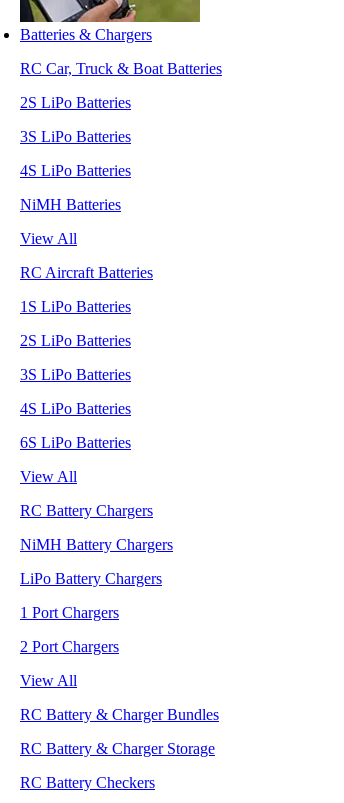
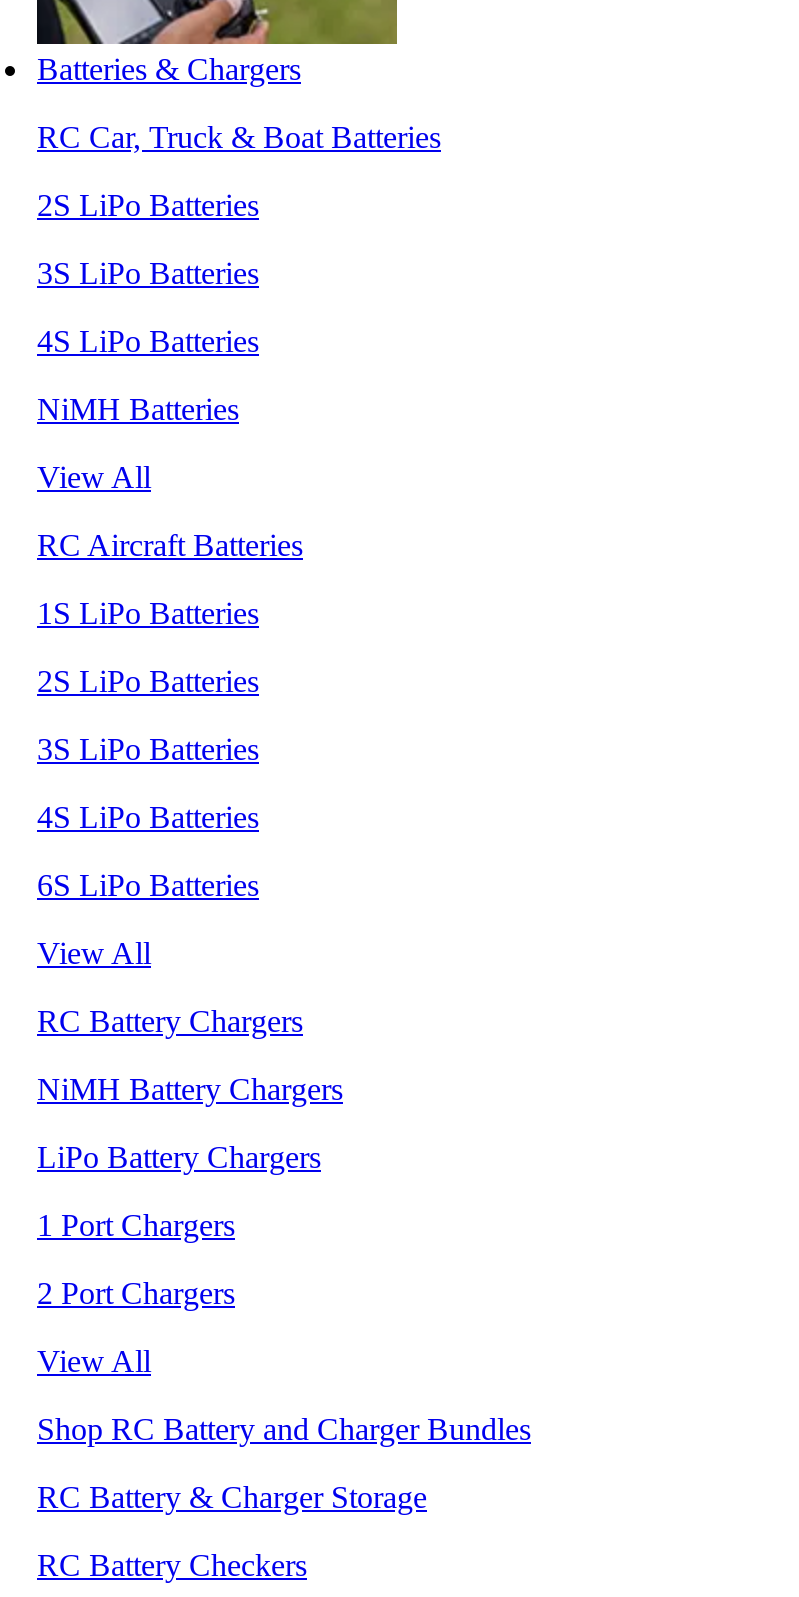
- RC Battery & Charger Bundles
+ Shop RC Battery and Charger Bundles
